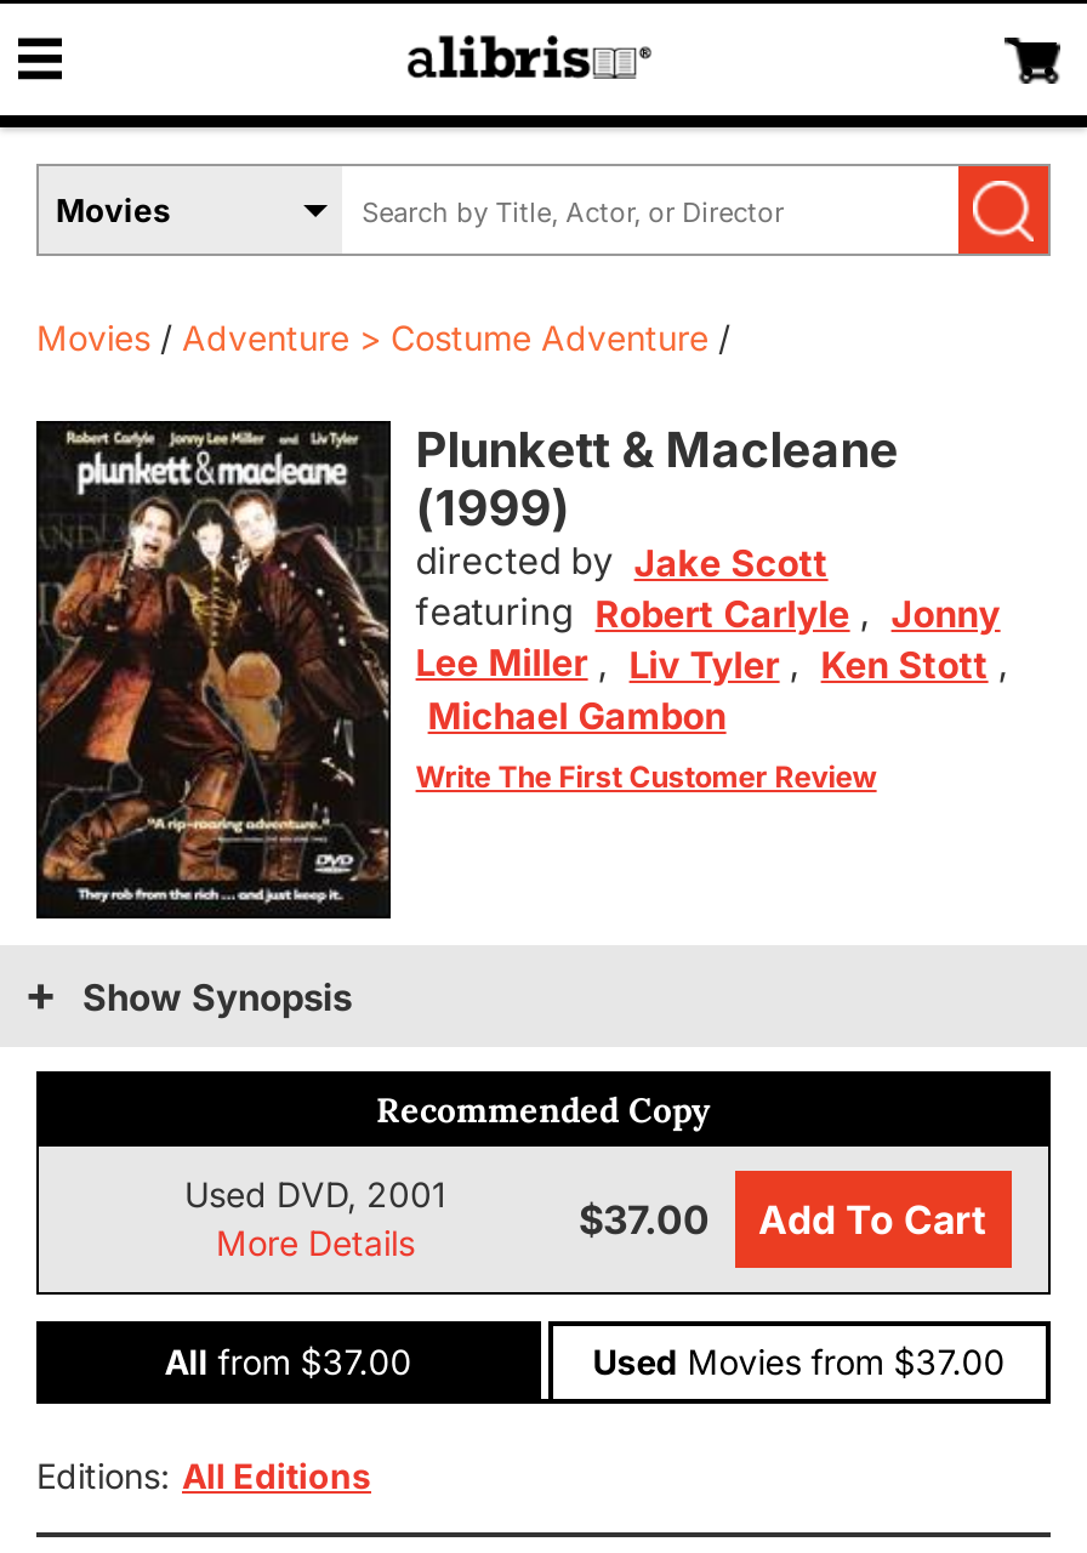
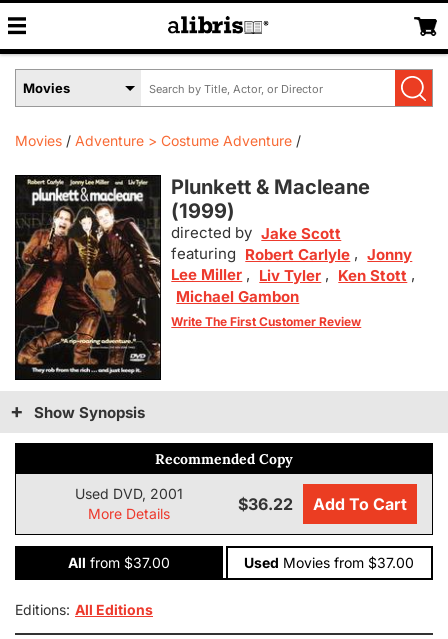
- $37.00 Add To Cart
+ $36.22 Add To Cart
